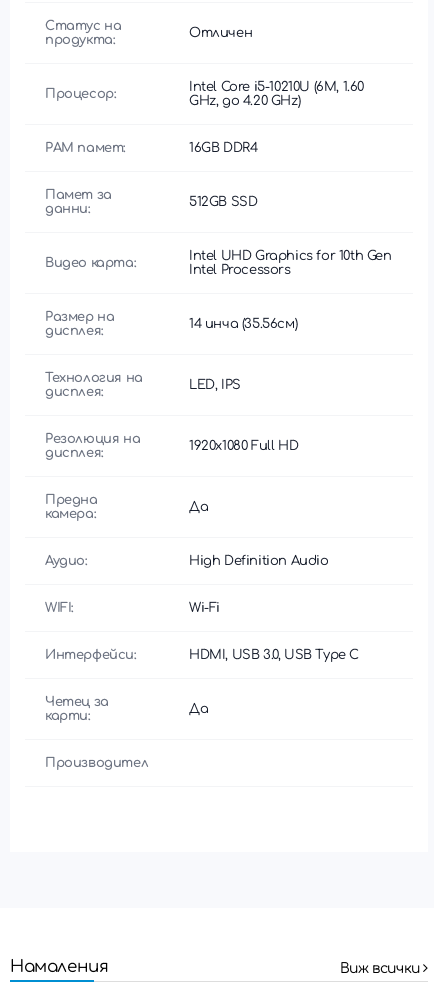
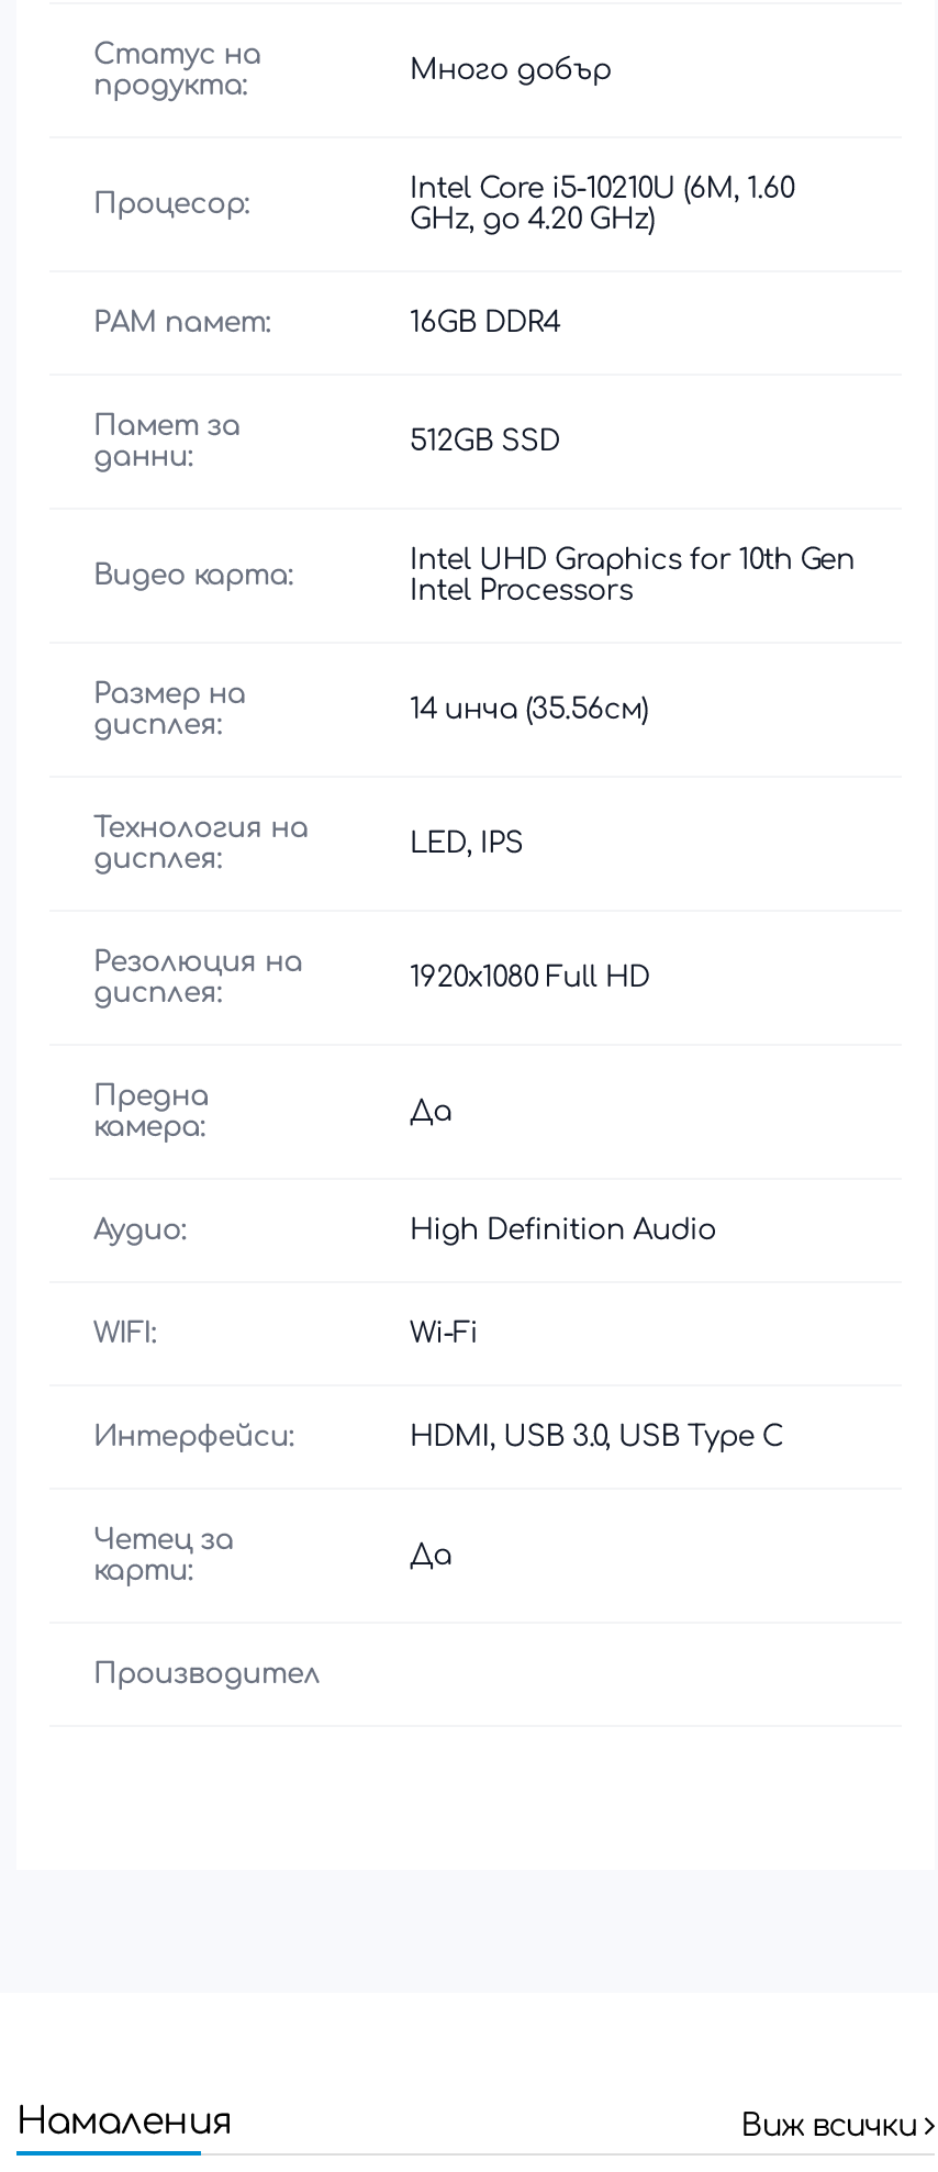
- Отличен
+ Много добър
